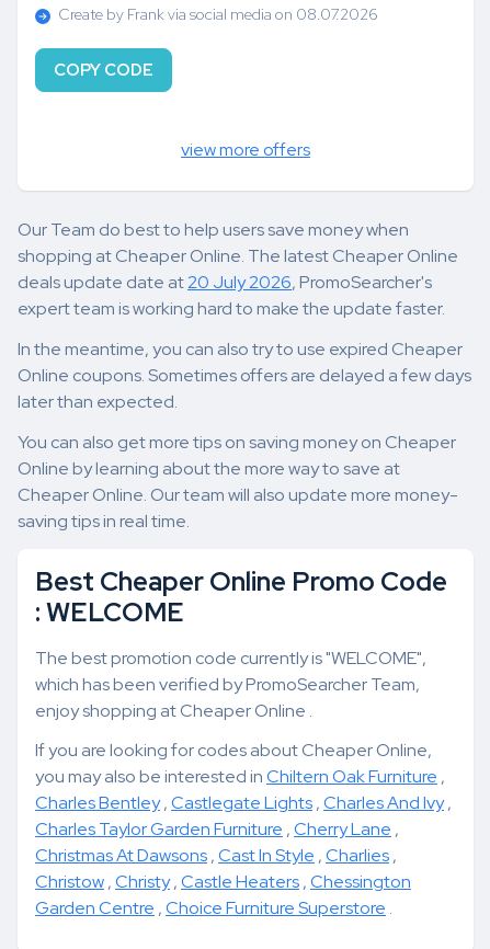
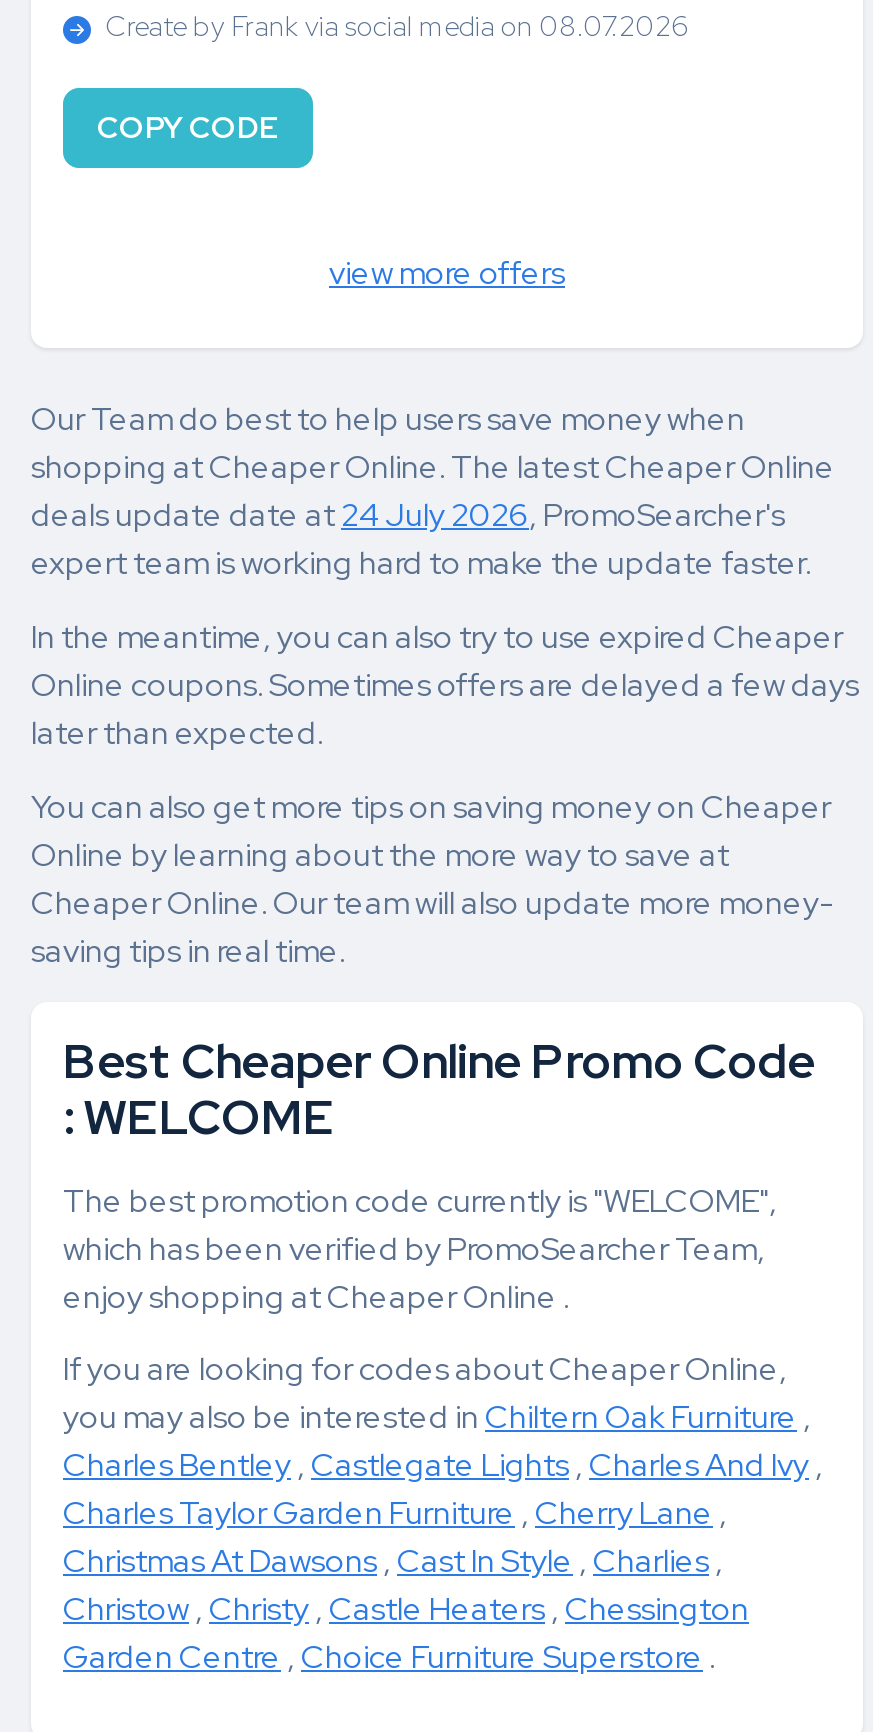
- deals update date at 20 July 2026, PromoSearcher's
+ deals update date at 24 July 2026, PromoSearcher's
